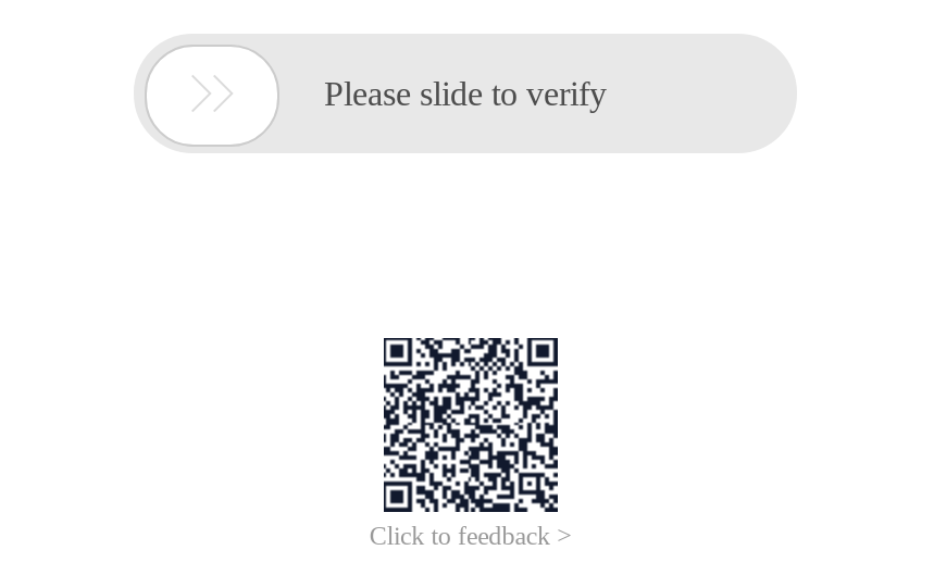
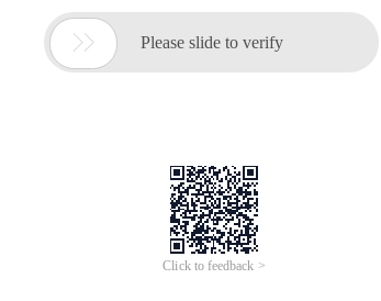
- [image]
+ [image]
